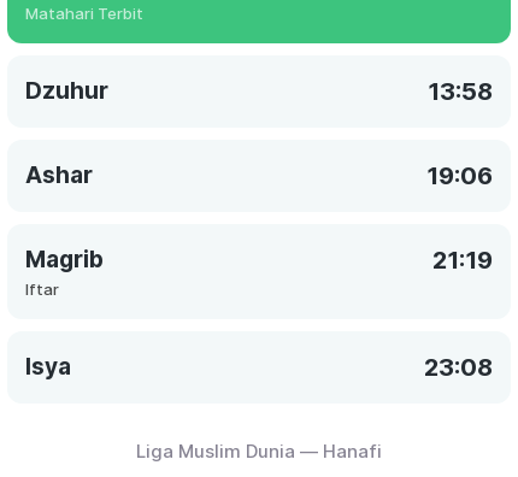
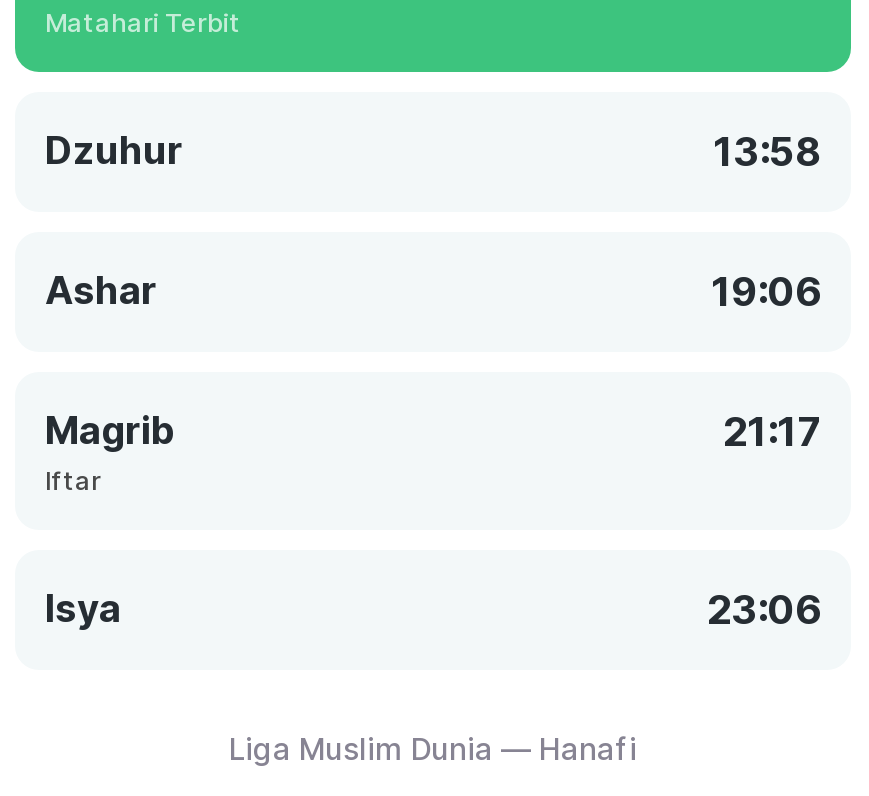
- 21:19
+ 21:17

- 23:08
+ 23:06
